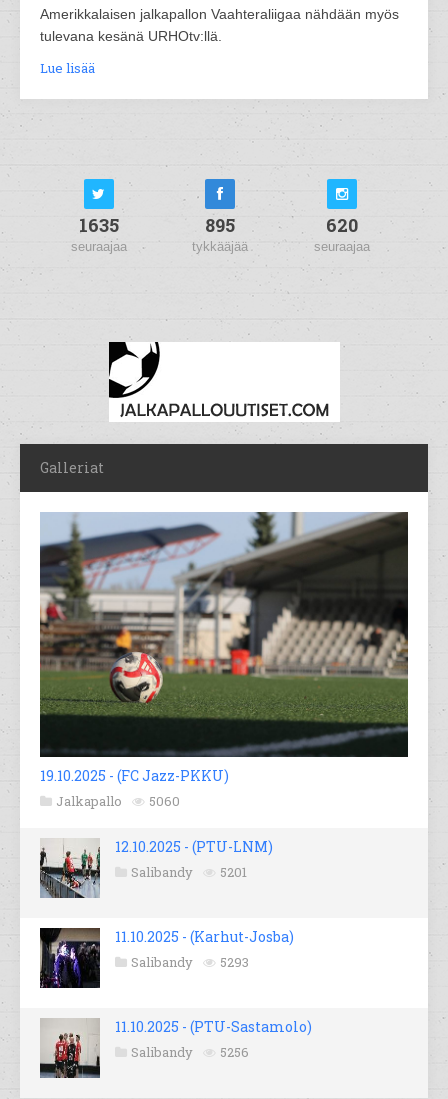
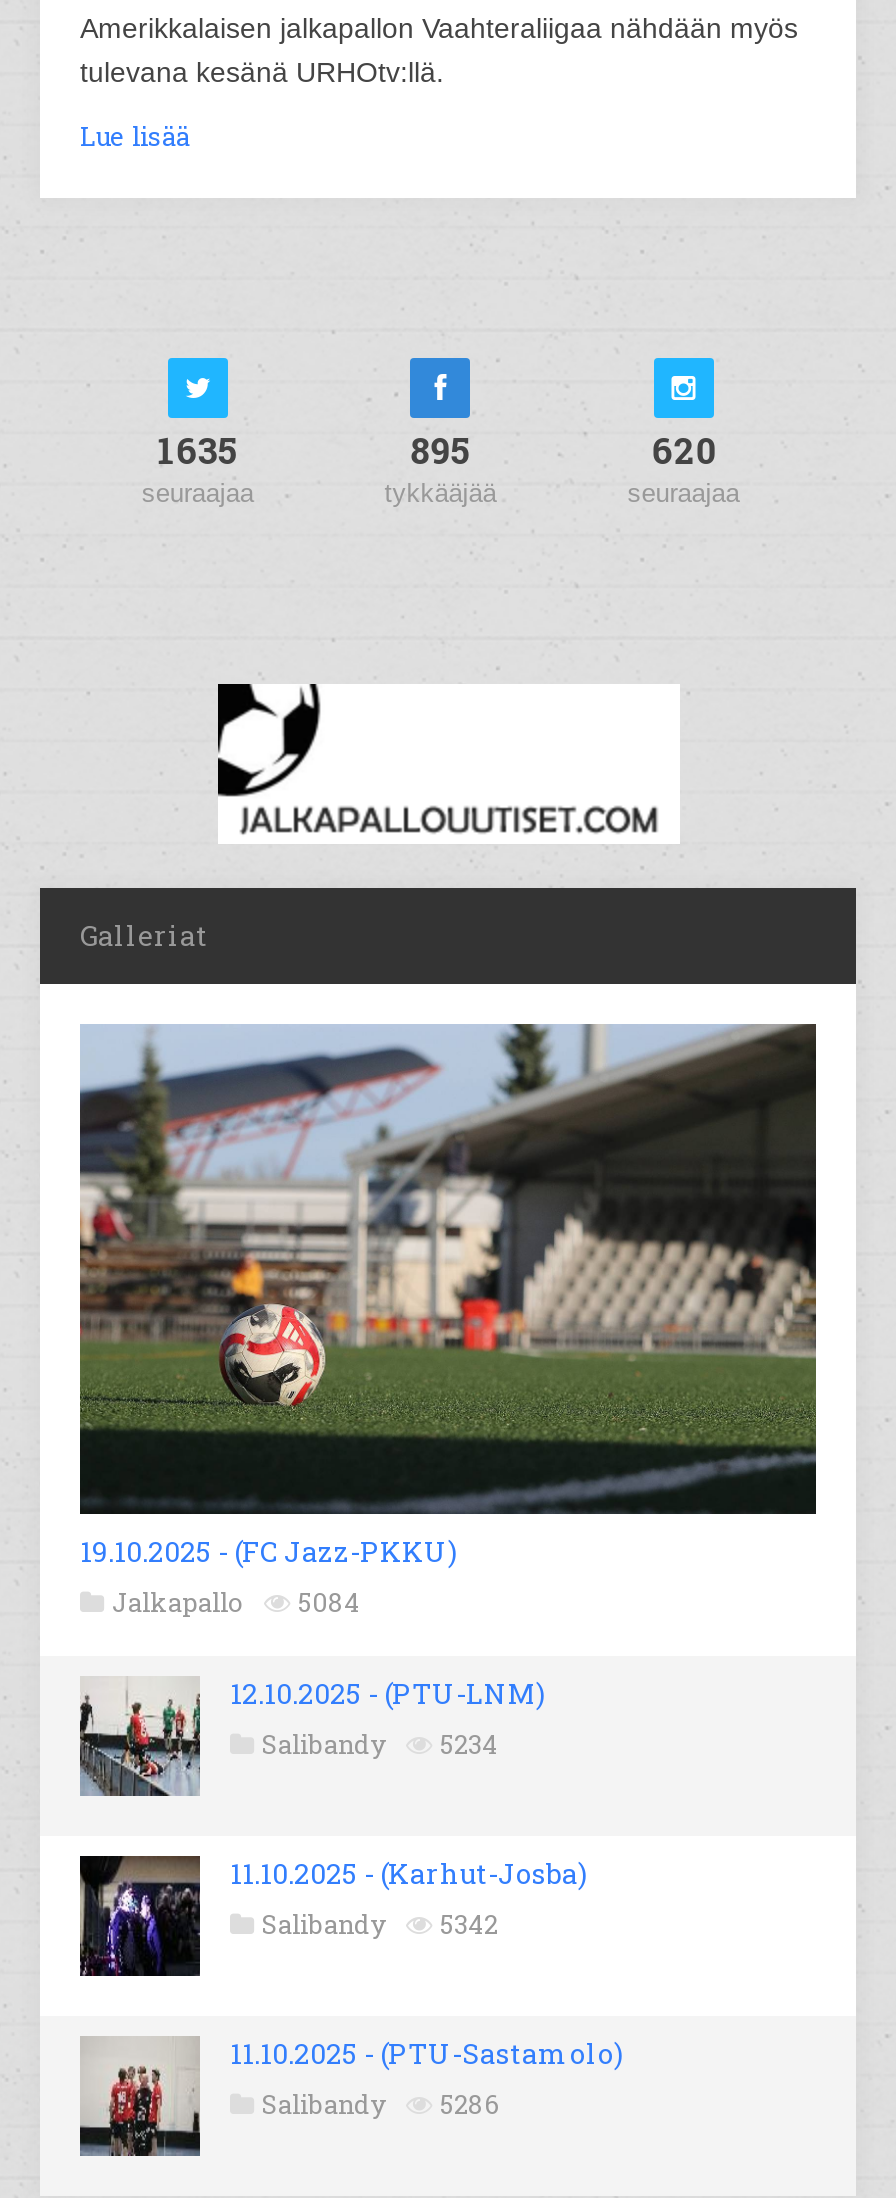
- Jalkapallo 5060
+ Jalkapallo 5084

- Salibandy 5201
+ Salibandy 5234

- Salibandy 5293
+ Salibandy 5342

- Salibandy 5256
+ Salibandy 5286
